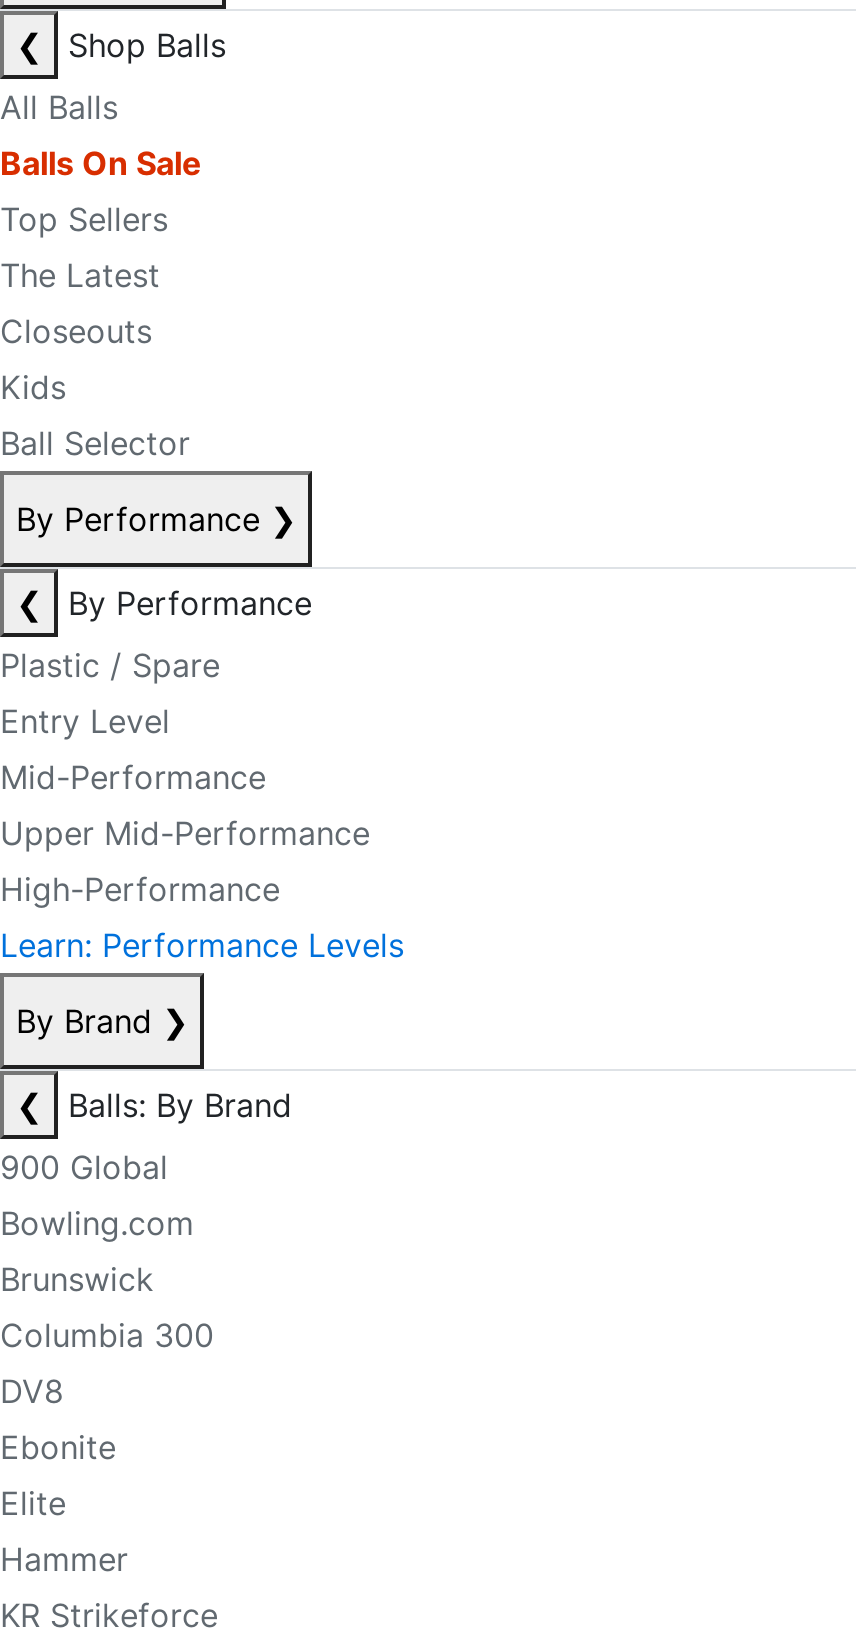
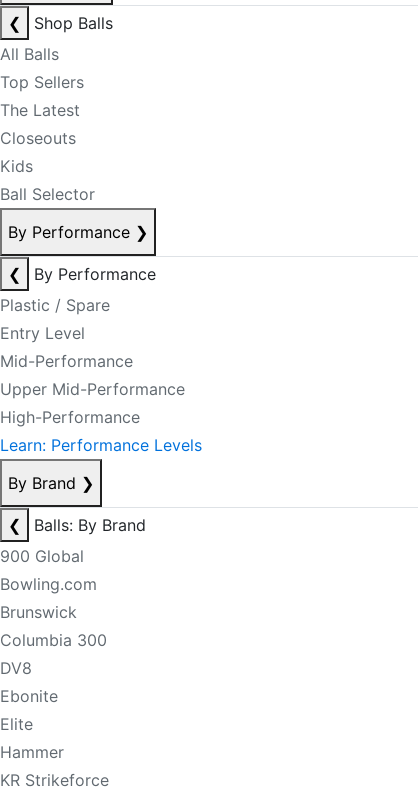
- Balls On Sale
